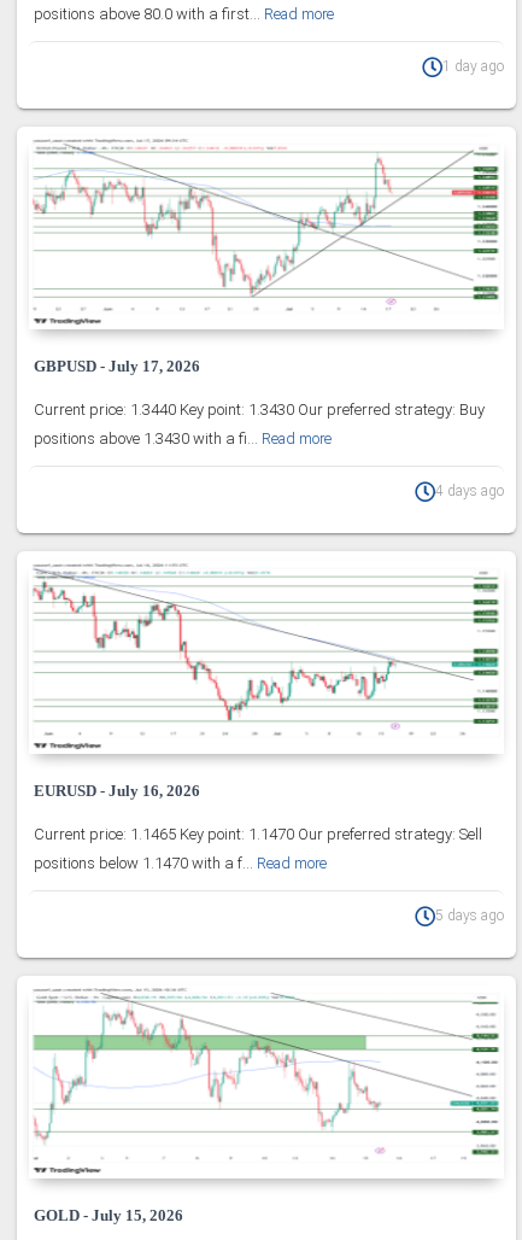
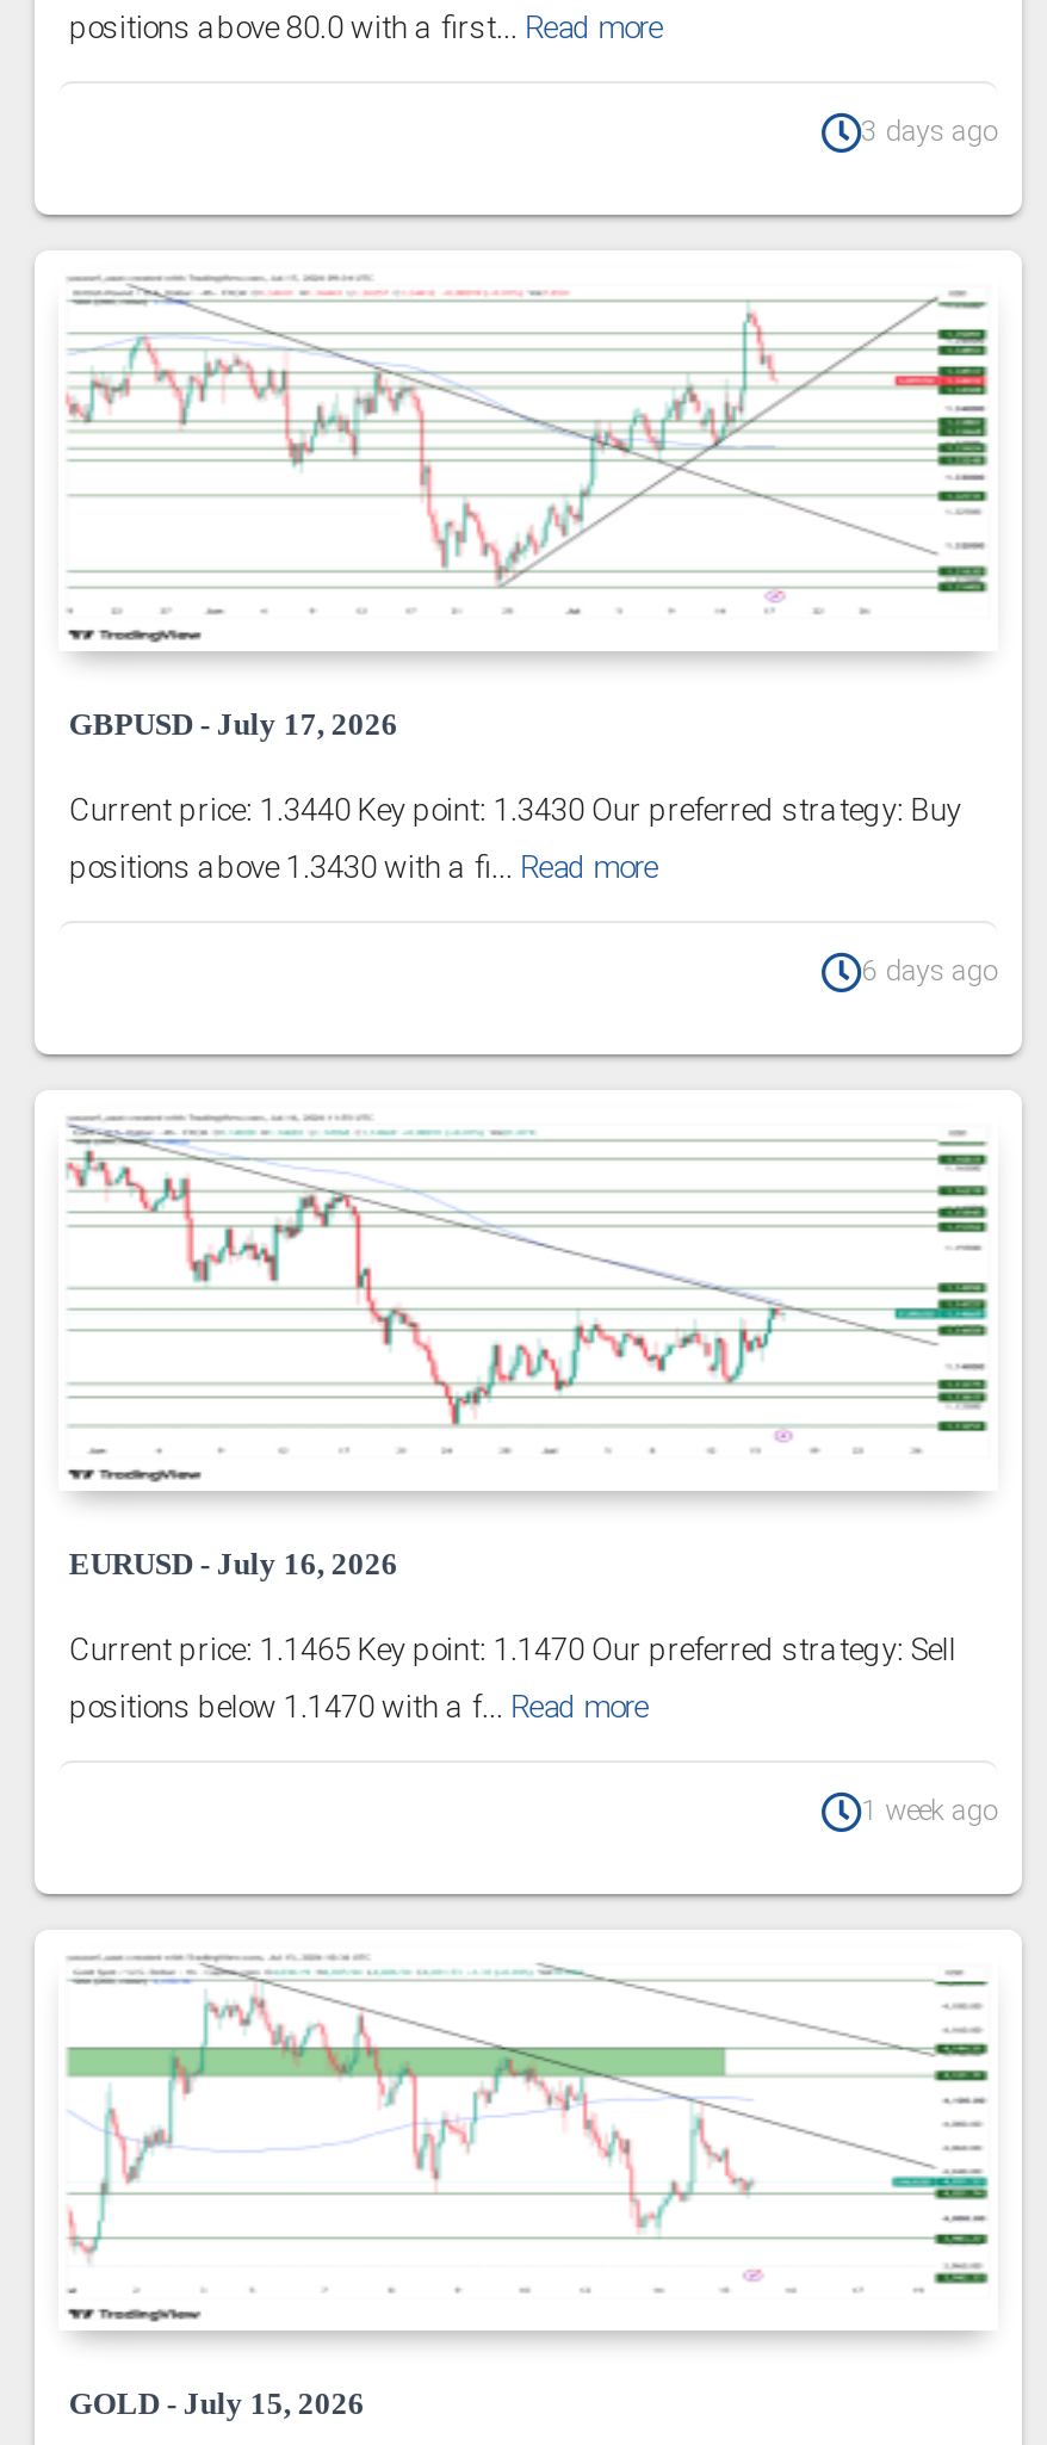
- 1 day ago
+ 3 days ago

- 4 days ago
+ 6 days ago

- 5 days ago
+ 1 week ago
